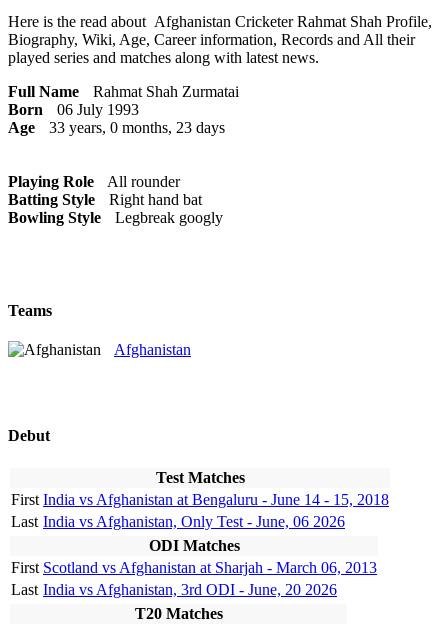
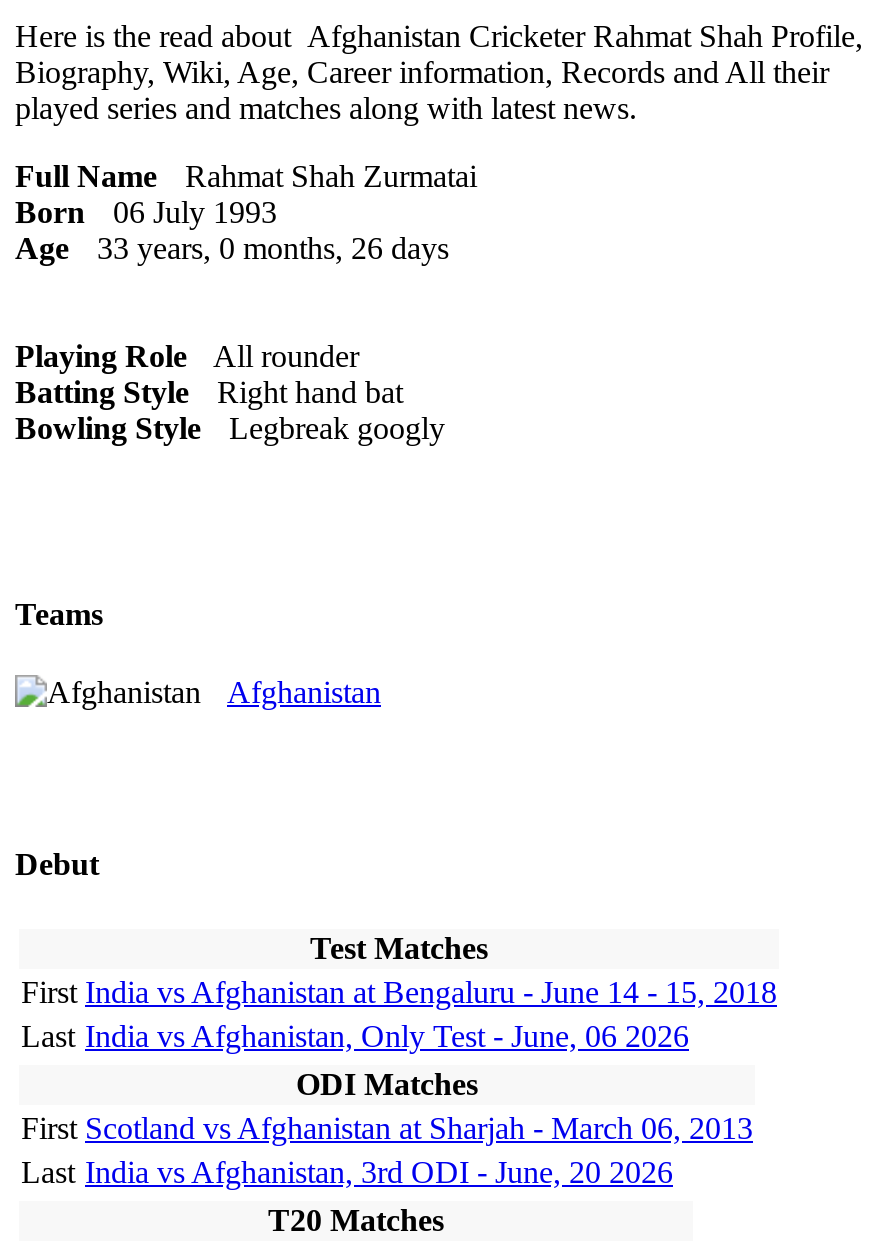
- 33 years, 0 months, 23 days
+ 33 years, 0 months, 26 days
